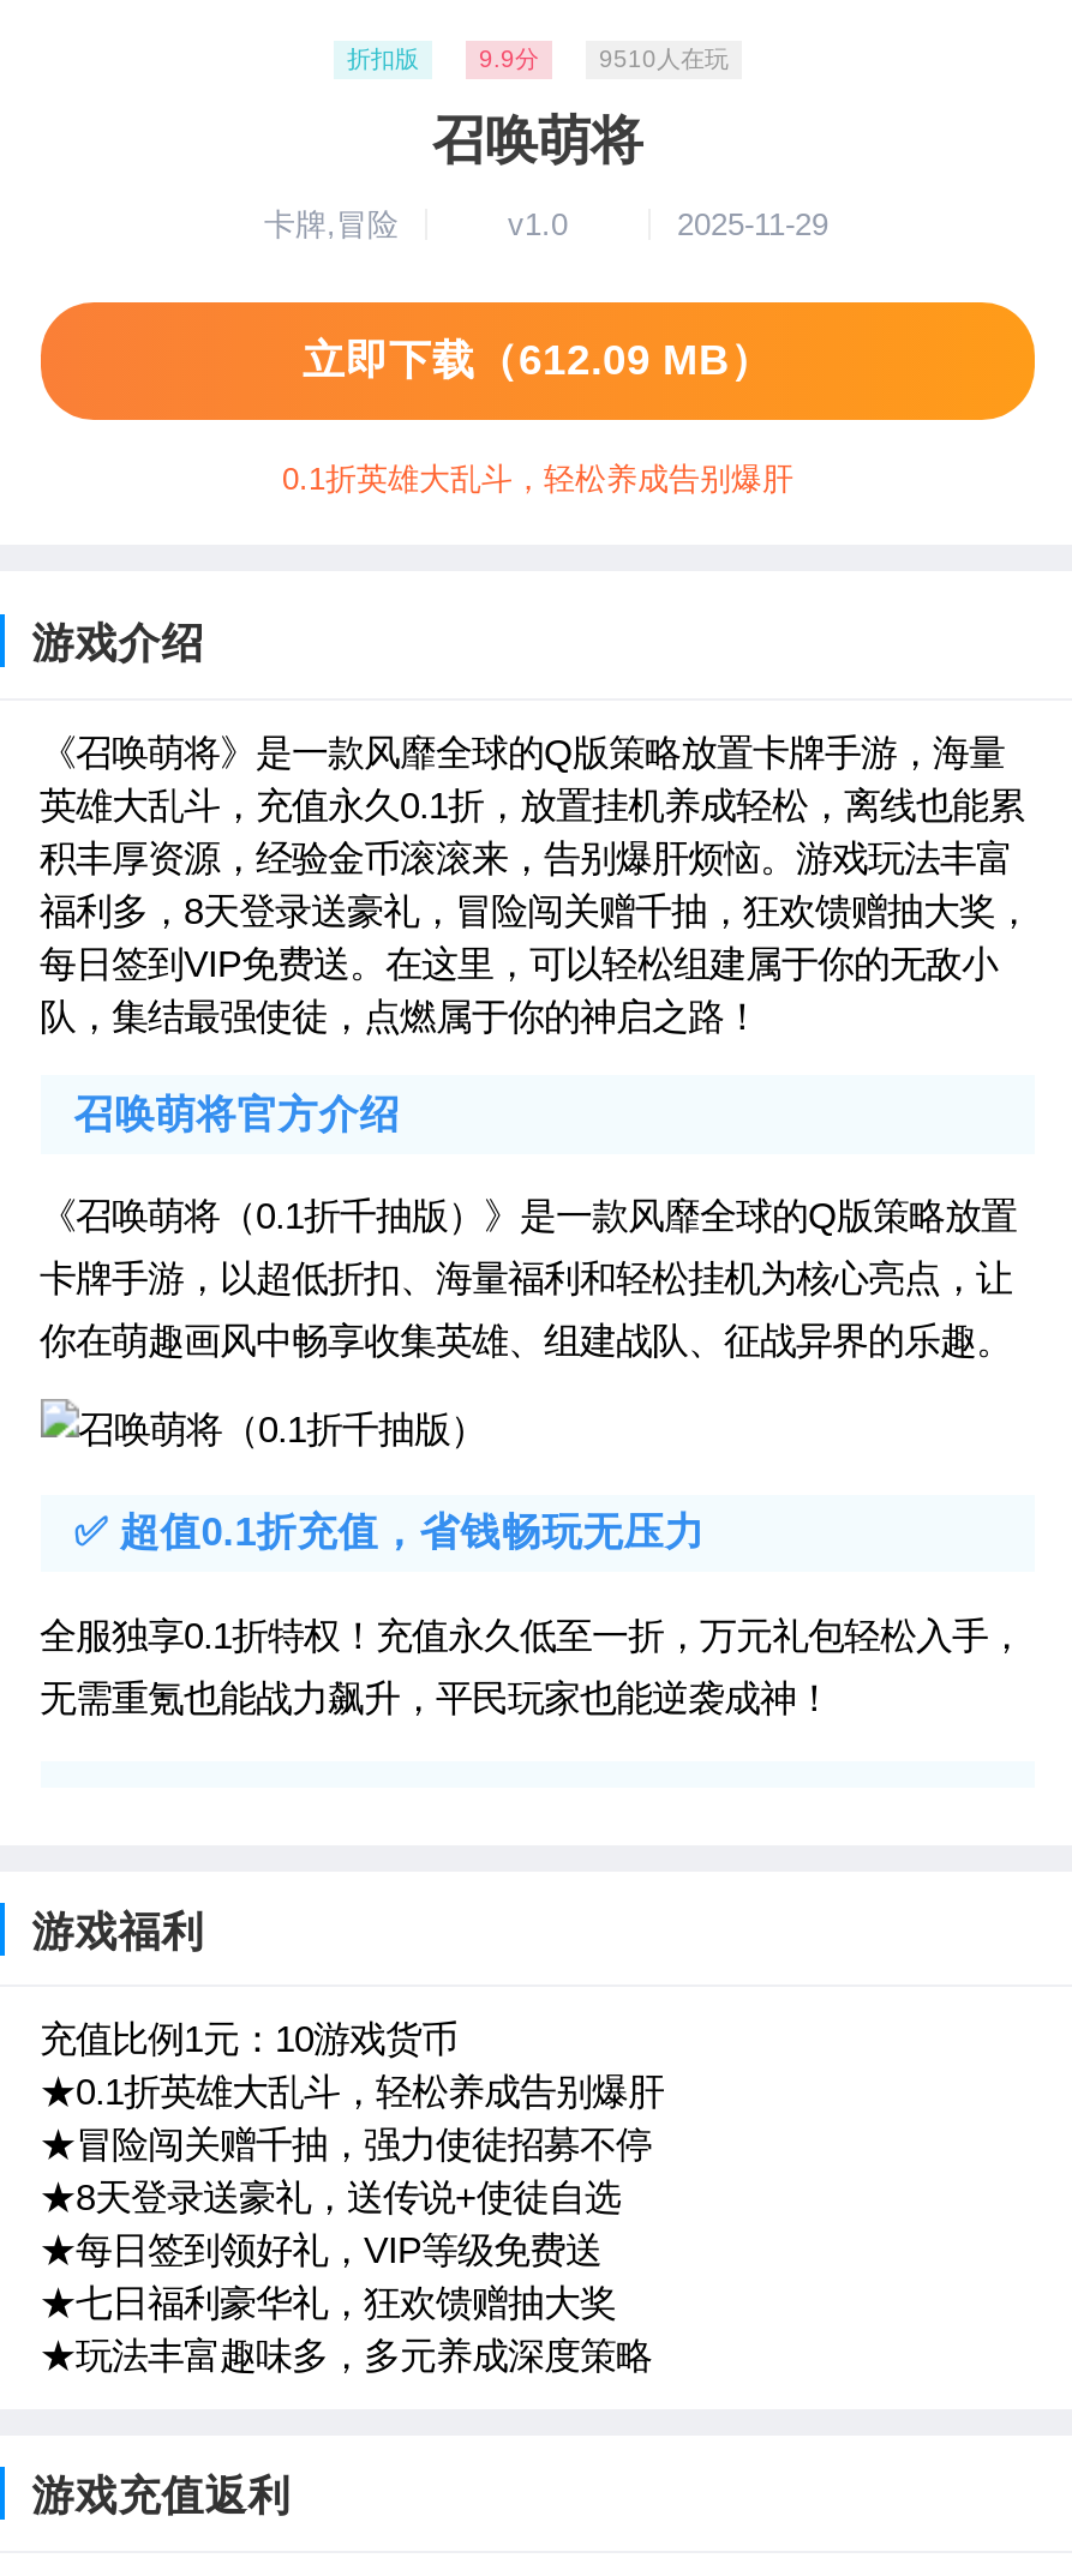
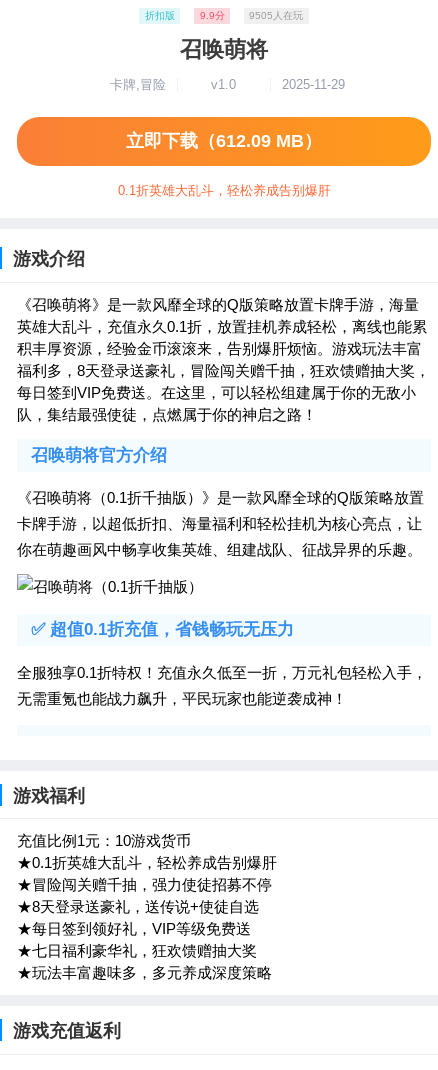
- 9510人在玩
+ 9505人在玩
